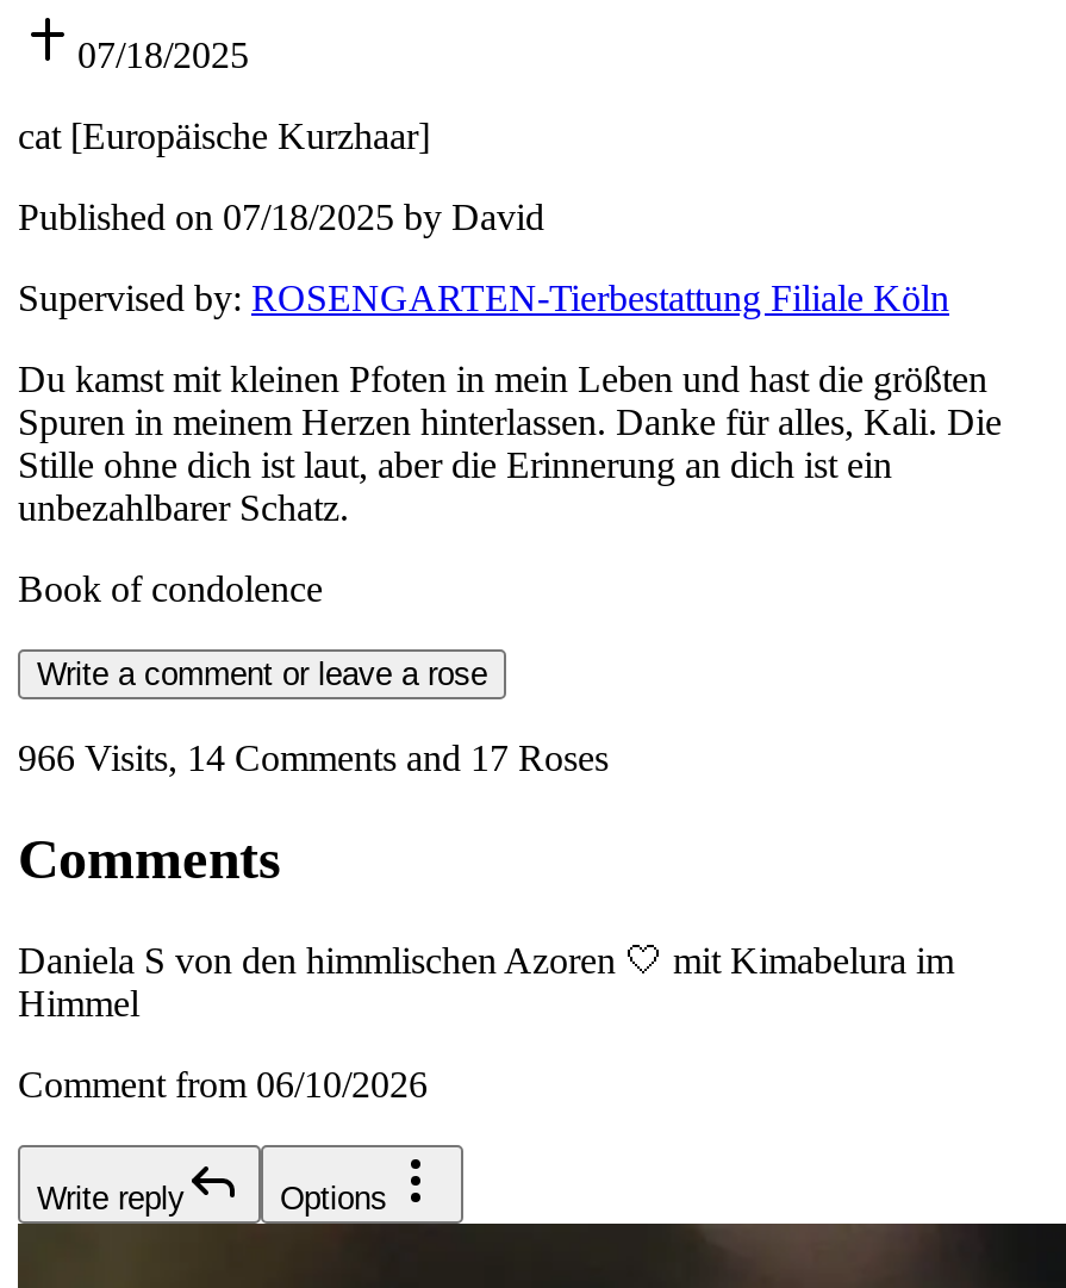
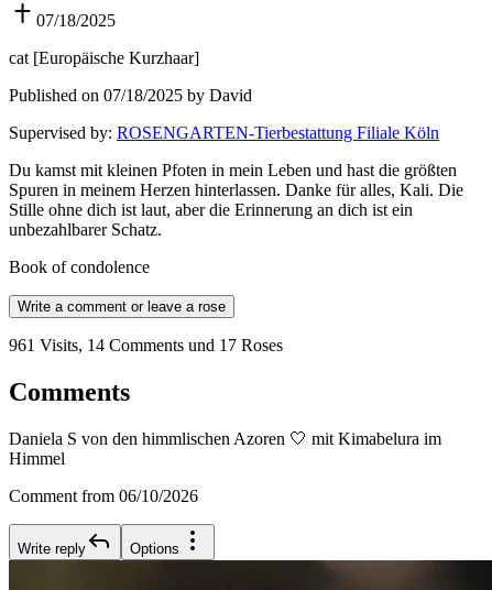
- 966 Visits, 14 Comments and 17 Roses
+ 961 Visits, 14 Comments und 17 Roses
